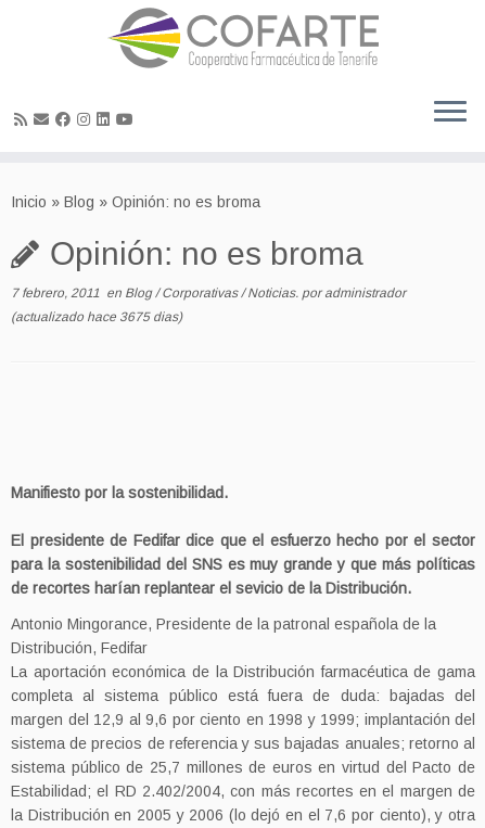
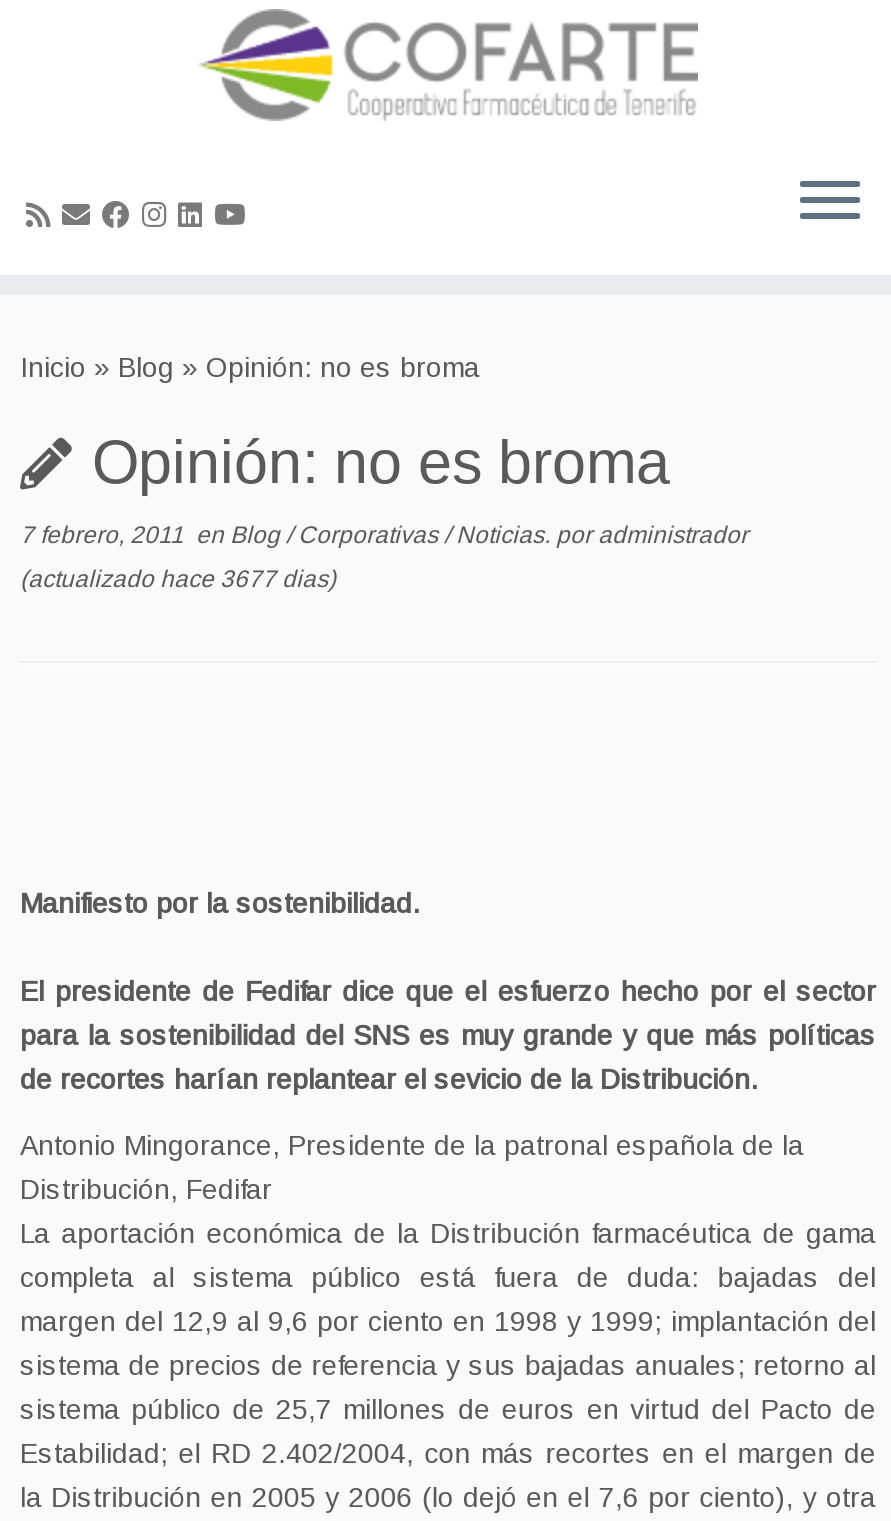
- (actualizado hace 3675 dias)
+ (actualizado hace 3677 dias)
